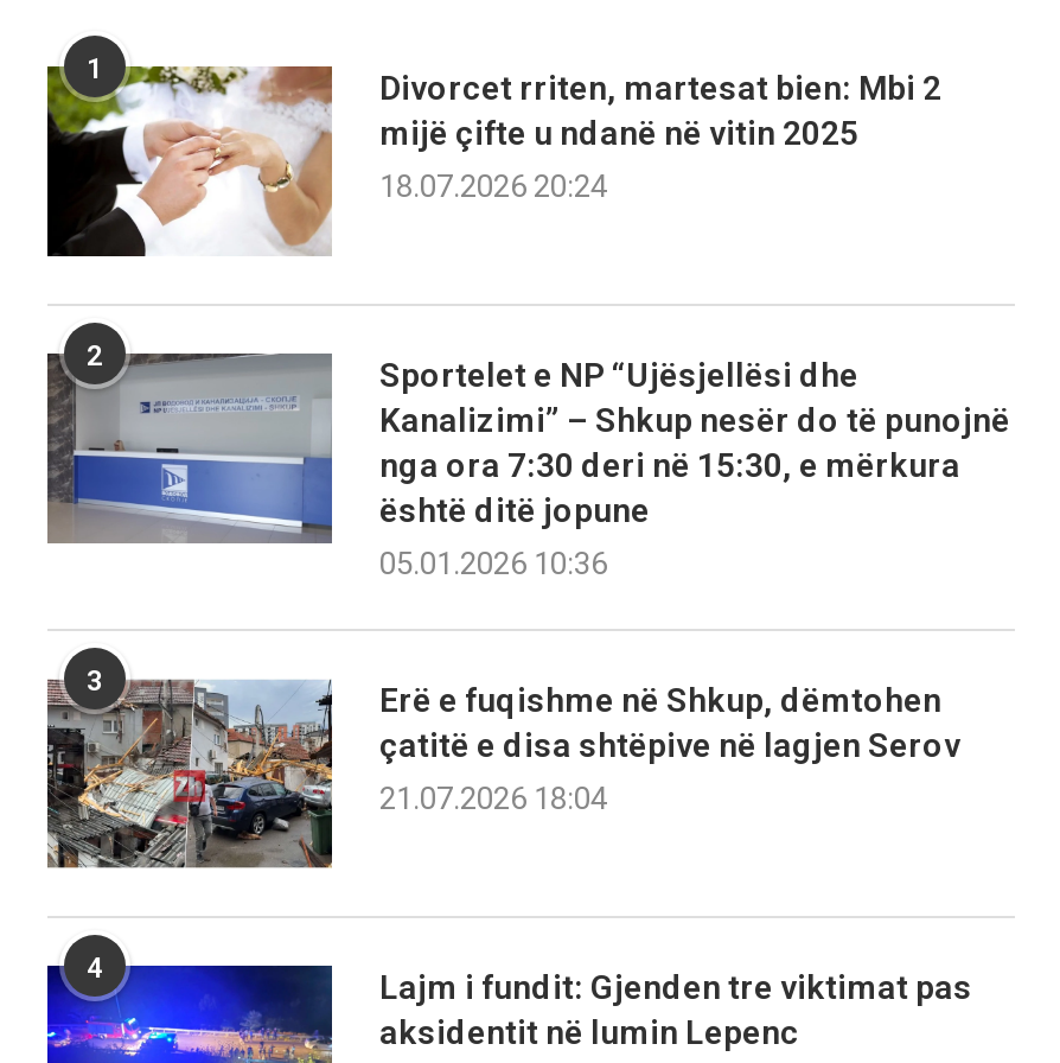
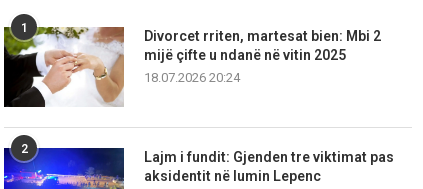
- [image]
- Sportelet e NP “Ujësjellësi dhe
- Kanalizimi” – Shkup nesër do të punojnë
- nga ora 7:30 deri në 15:30, e mërkura
- është ditë jopune
- 05.01.2026 10:36
- 3
- Erë e fuqishme në Shkup, dëmtohen
- çatitë e disa shtëpive në lagjen Serov
- 21.07.2026 18:04

- [image]
- 4
